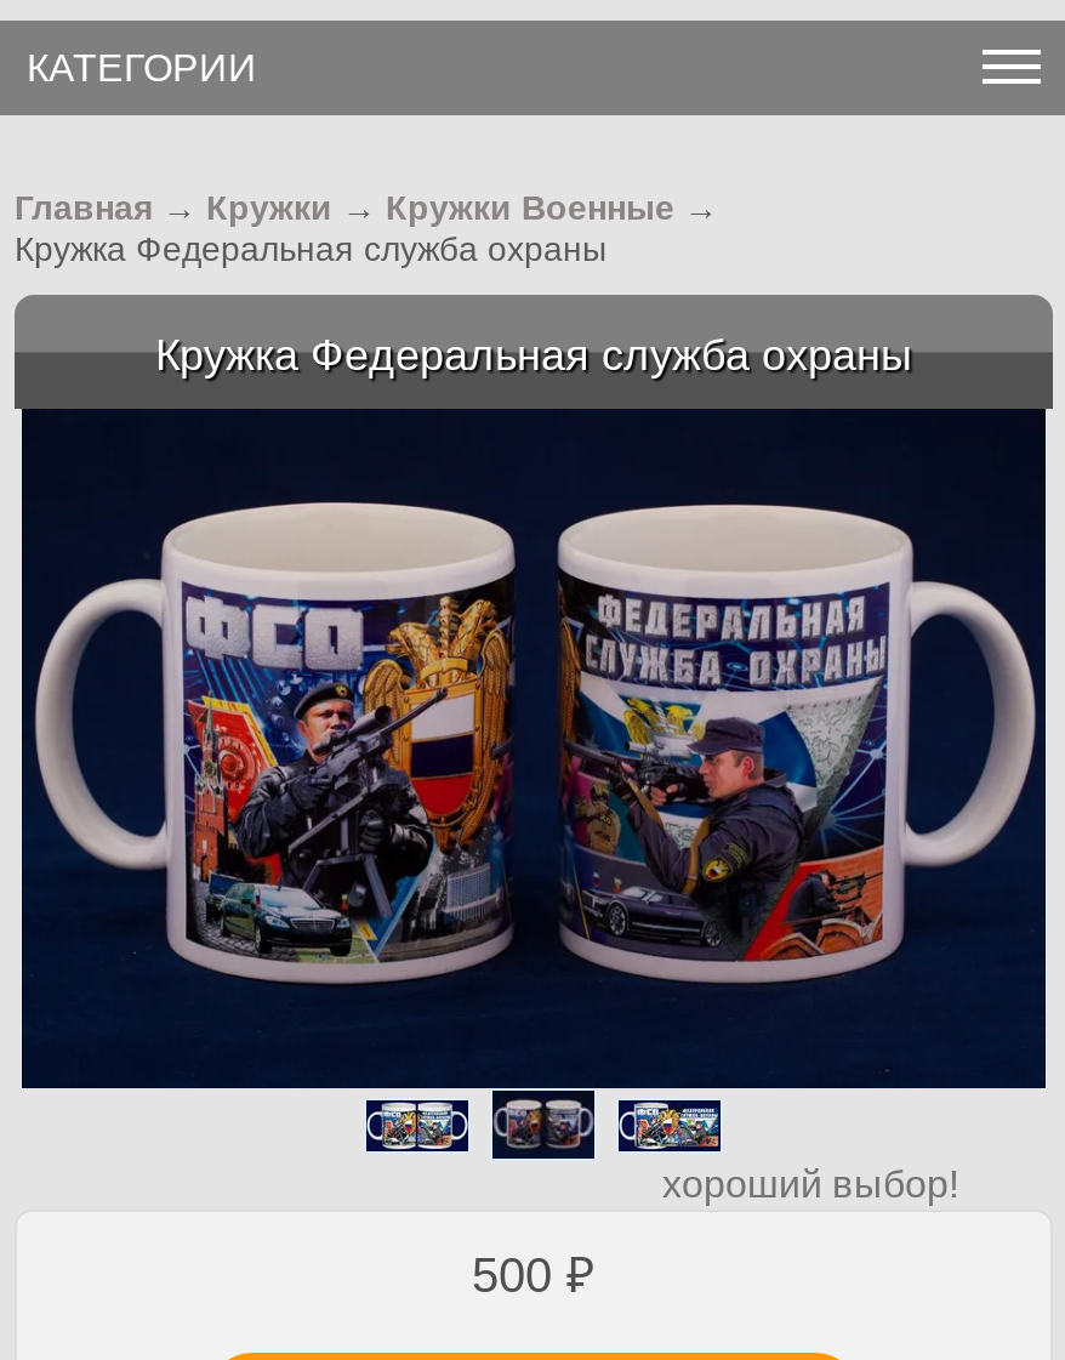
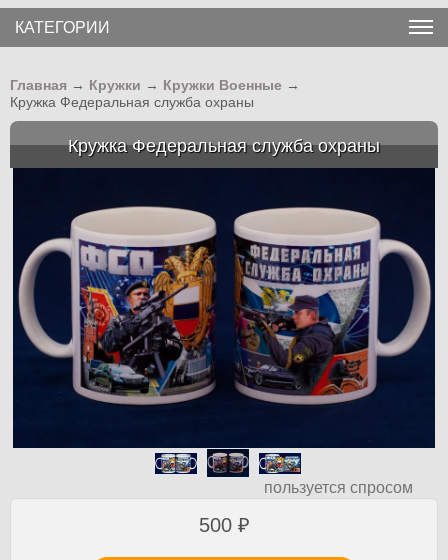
- хороший выбор!
+ пользуется спросом
